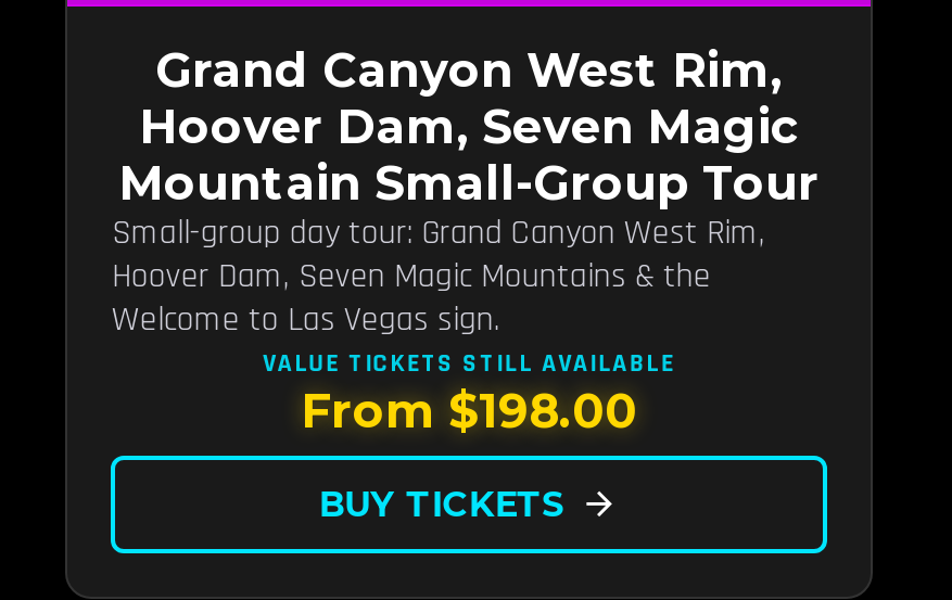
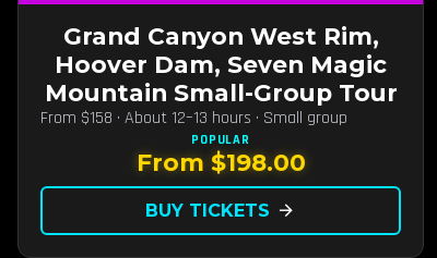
- Small-group day tour: Grand Canyon West Rim,
- Hoover Dam, Seven Magic Mountains & the
- Welcome to Las Vegas sign.
- VALUE TICKETS STILL AVAILABLE
+ From $158 · About 12–13 hours · Small group
+ POPULAR
